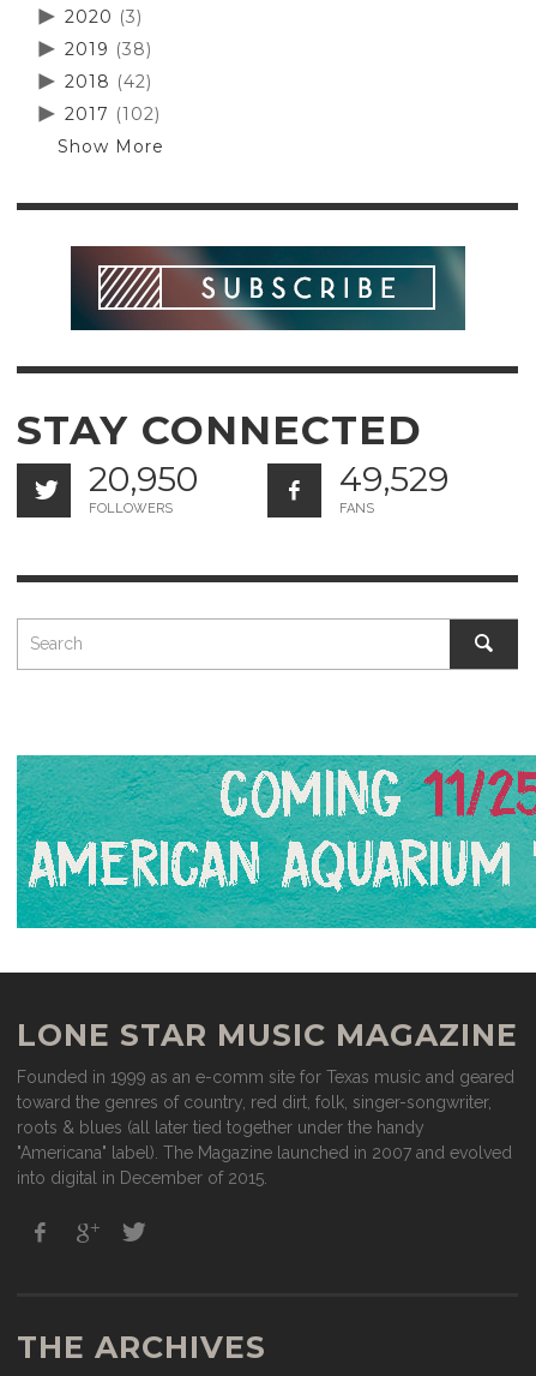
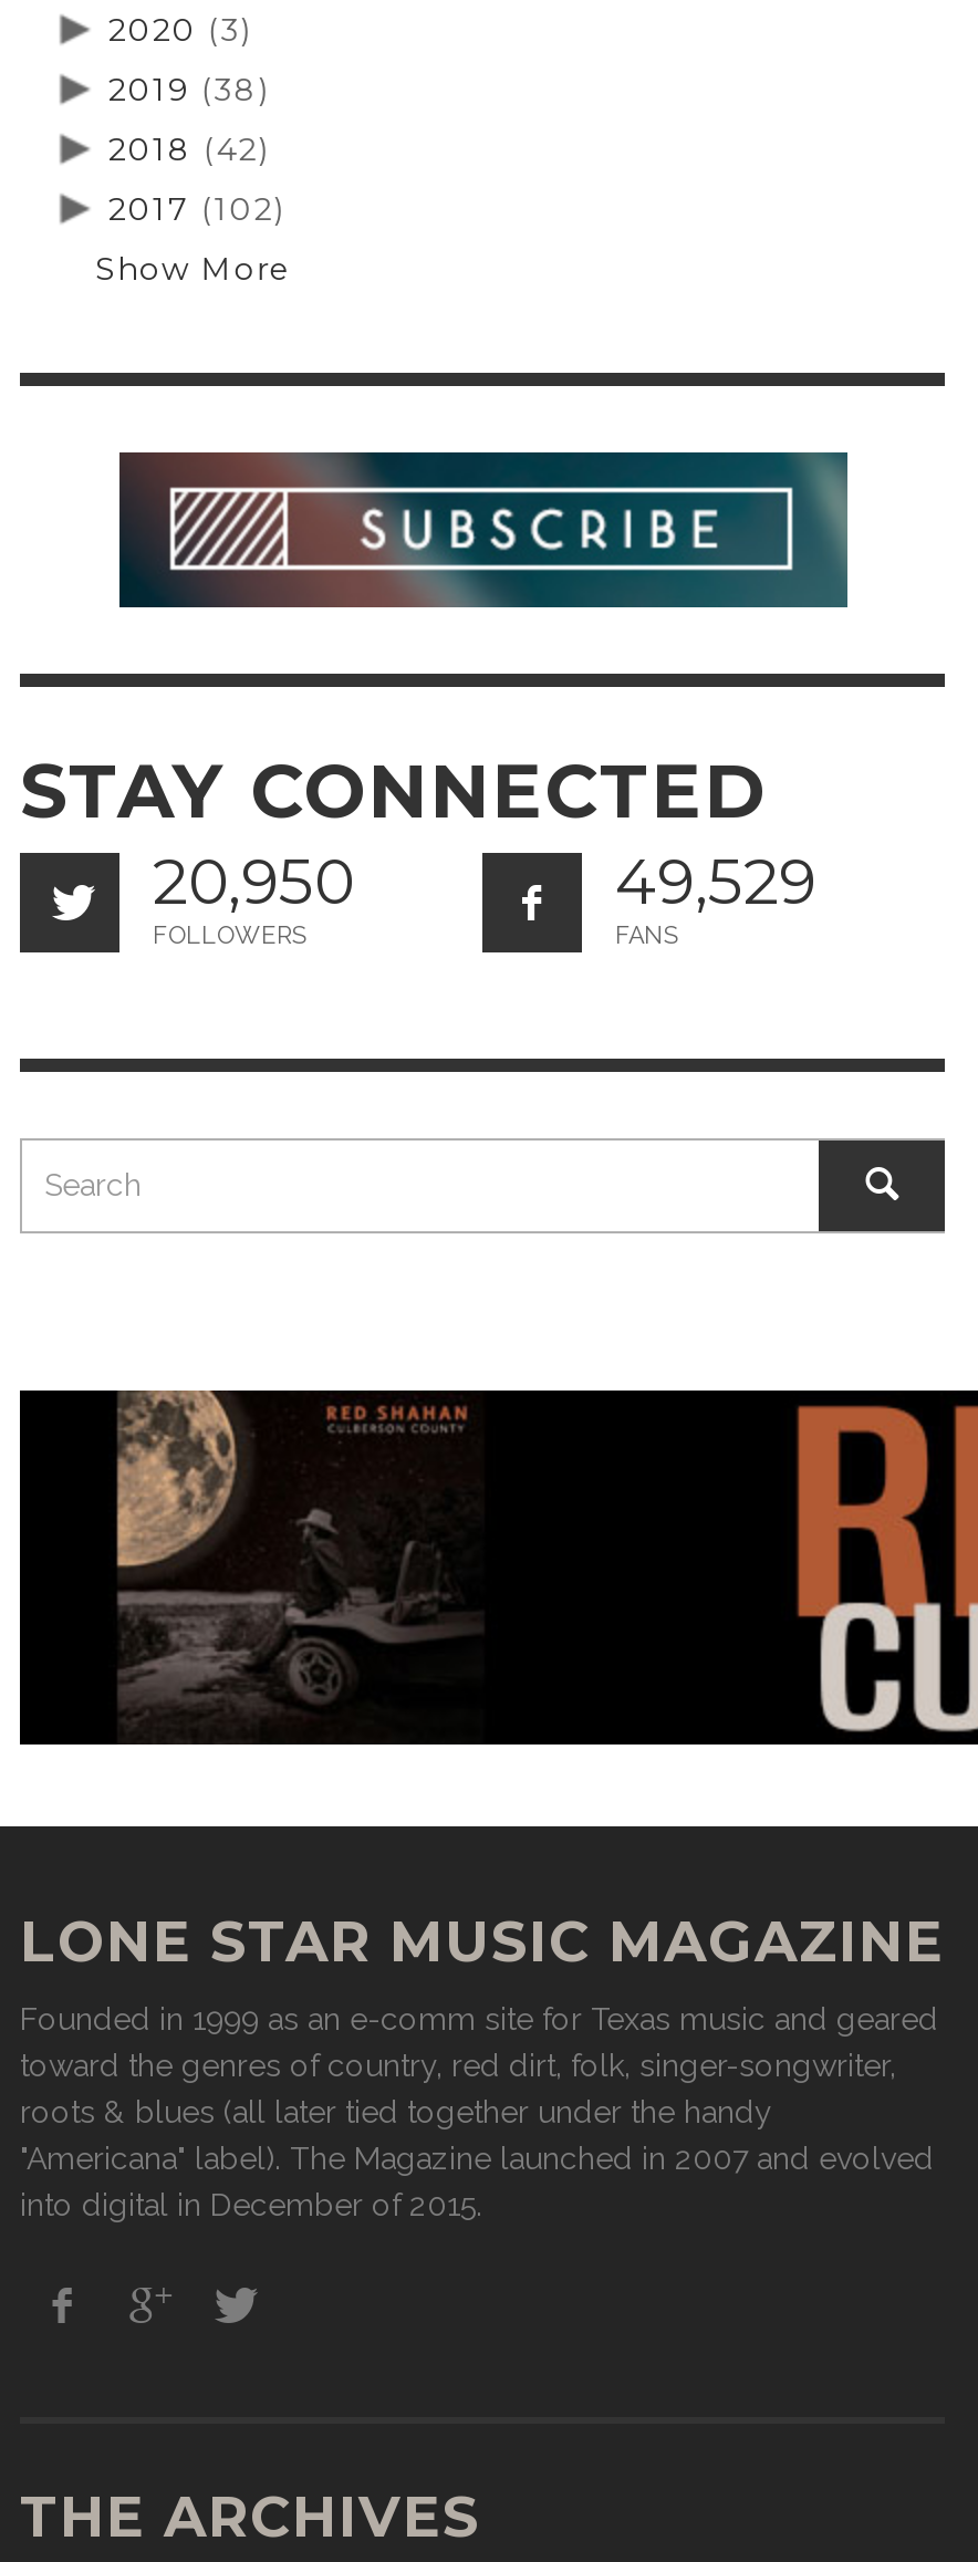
- [image]
+ [image]
